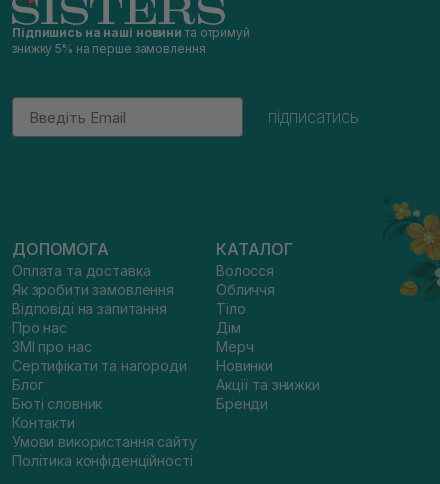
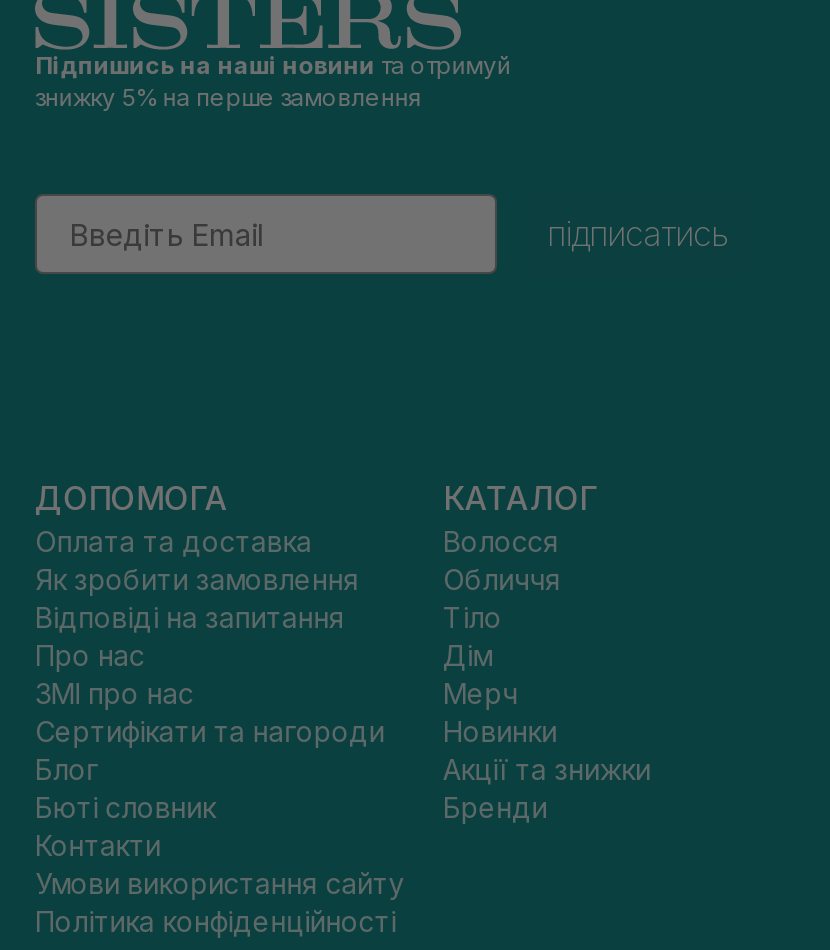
- [image]
